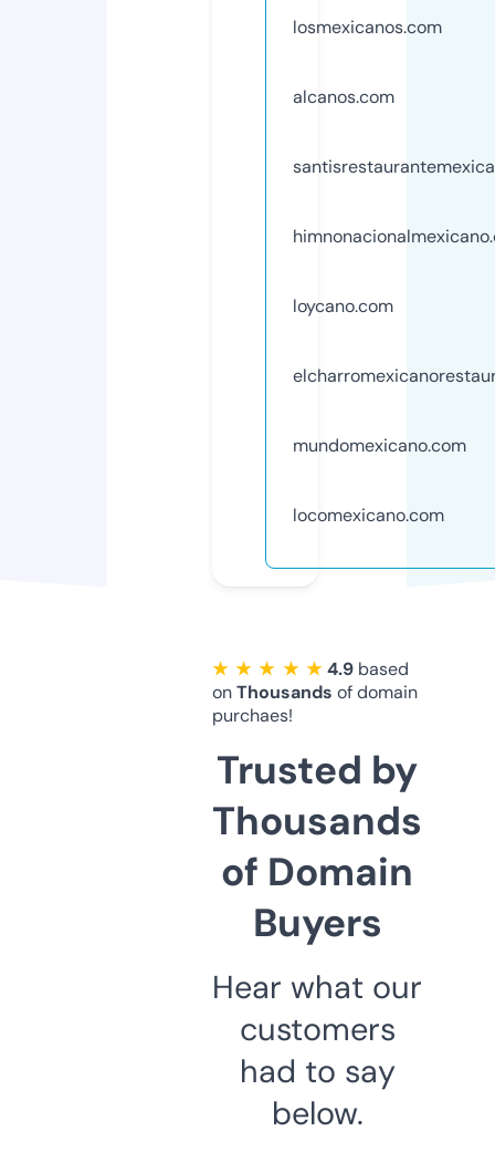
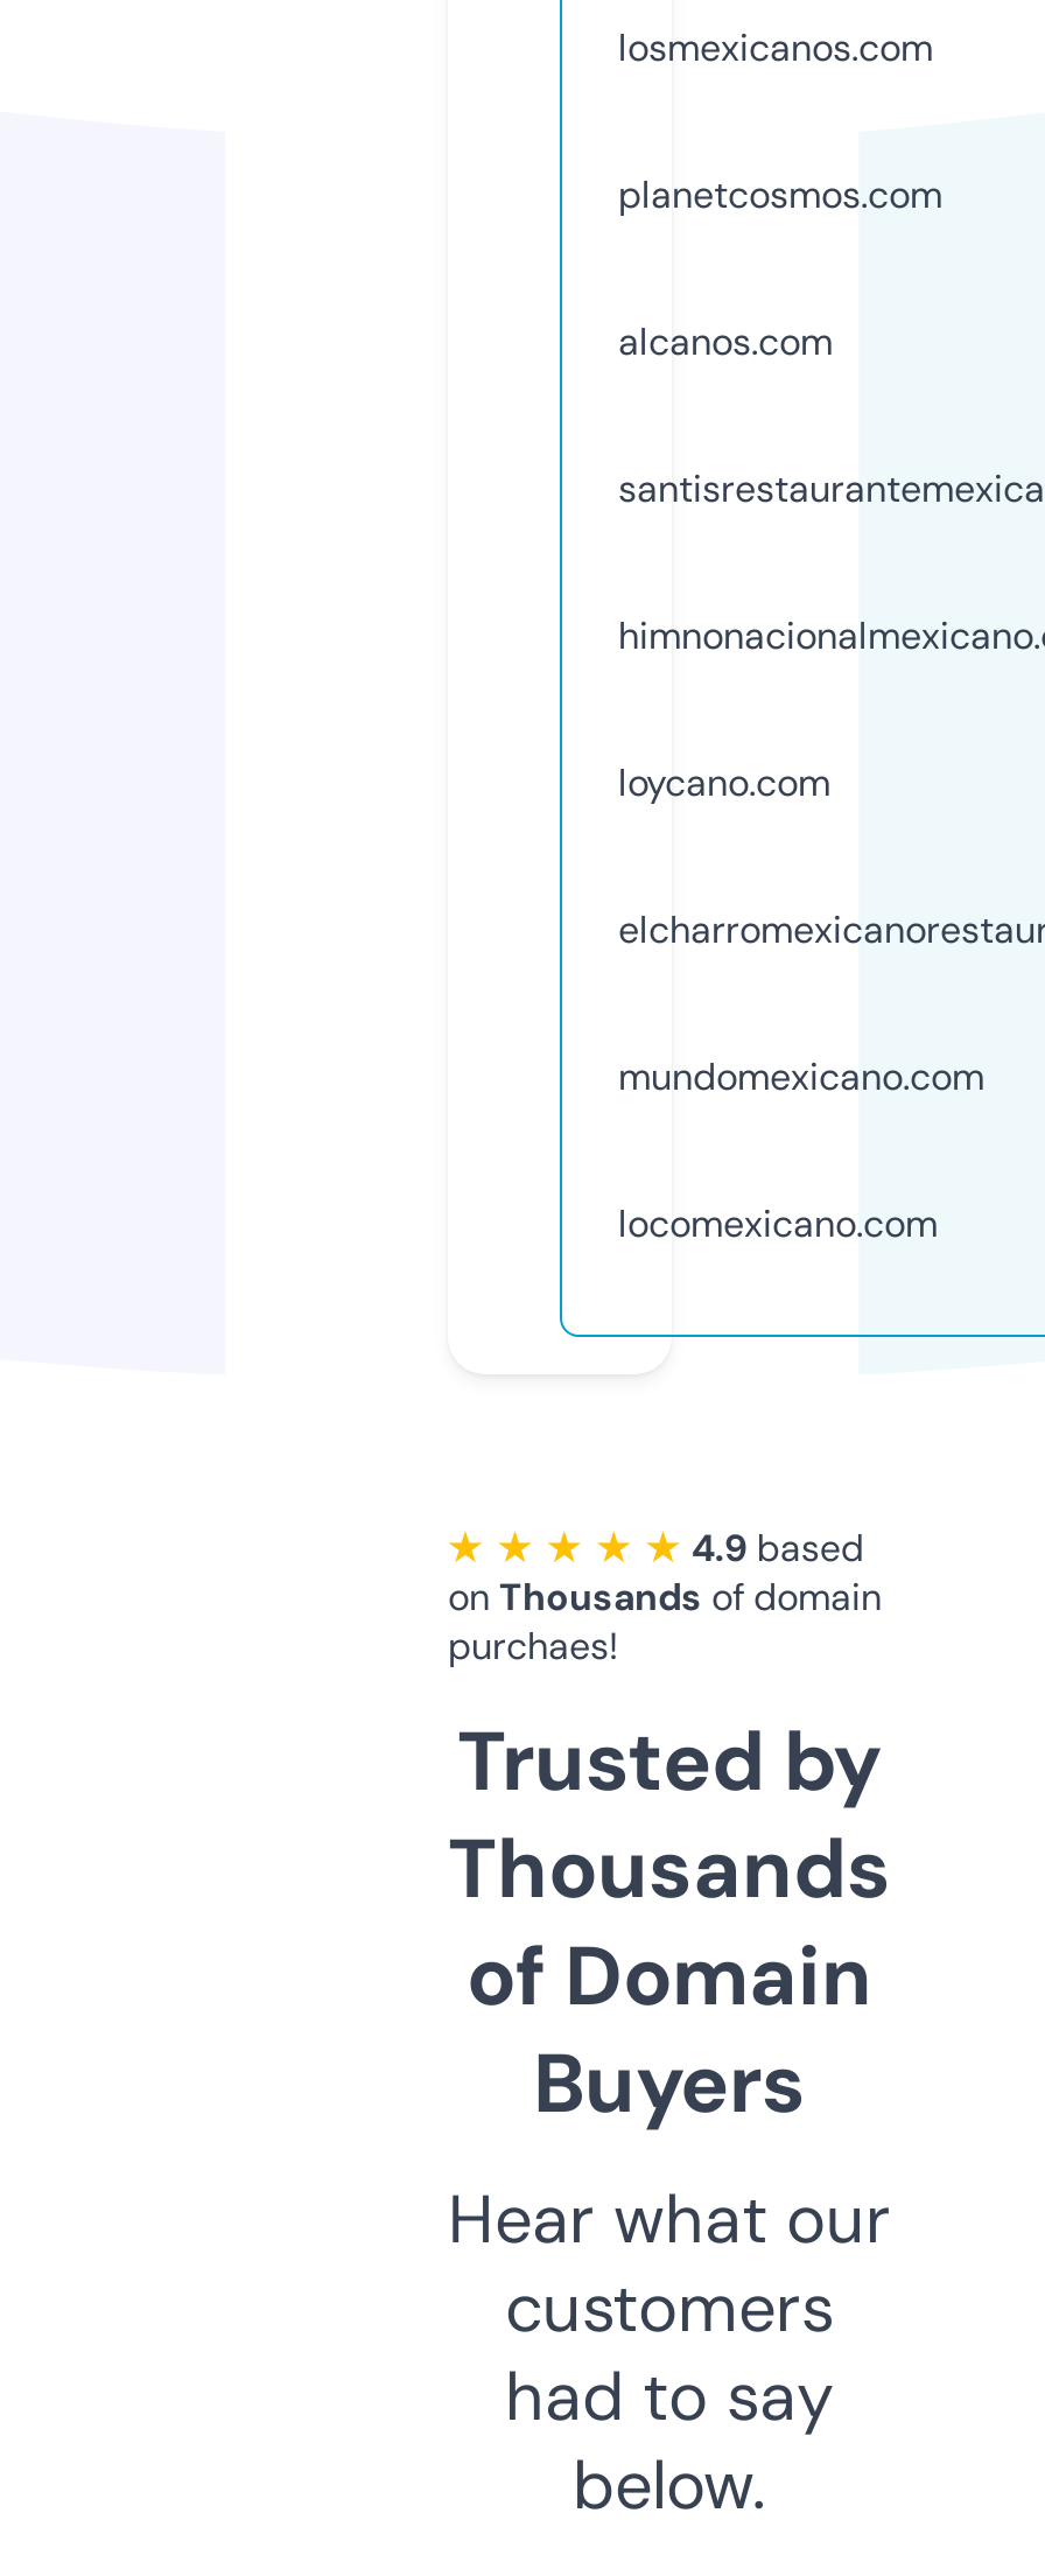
+ planetcosmos.com
